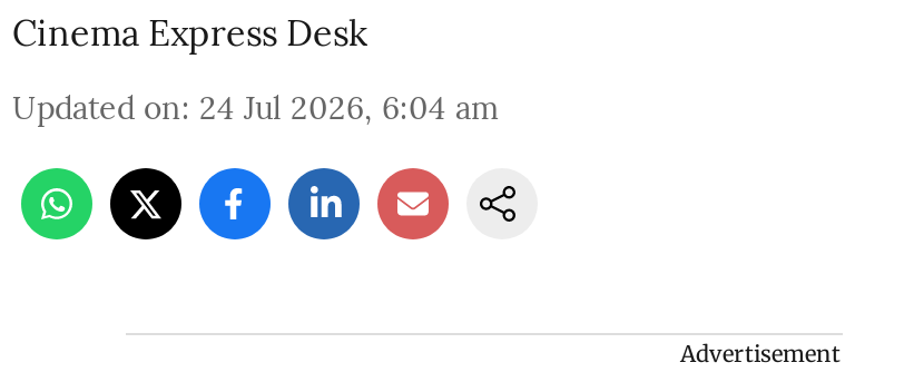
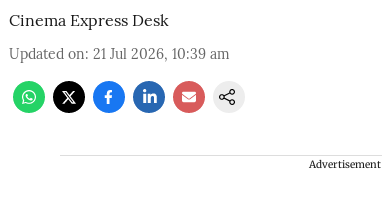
- Updated on: 24 Jul 2026, 6:04 am
+ Updated on: 21 Jul 2026, 10:39 am
